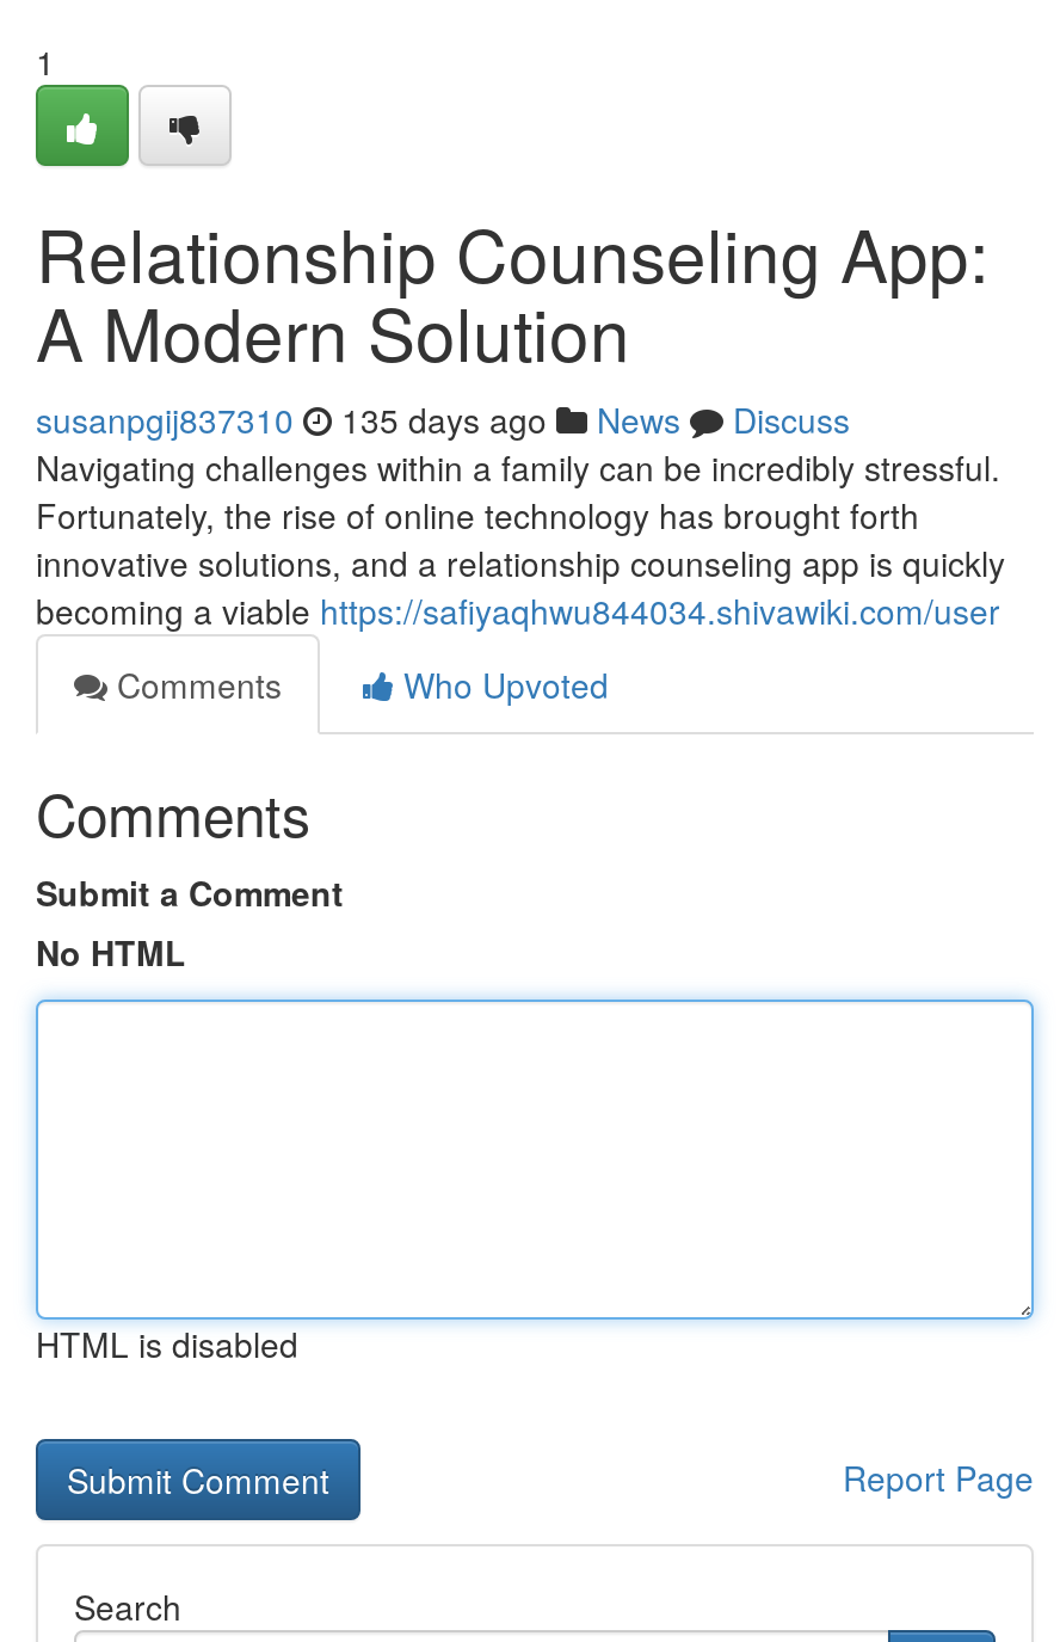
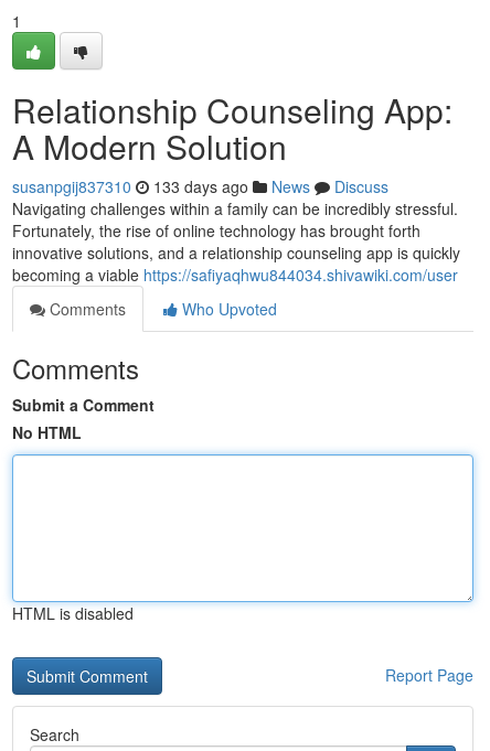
- susanpgij837310 135 days ago News Discuss
+ susanpgij837310 133 days ago News Discuss
